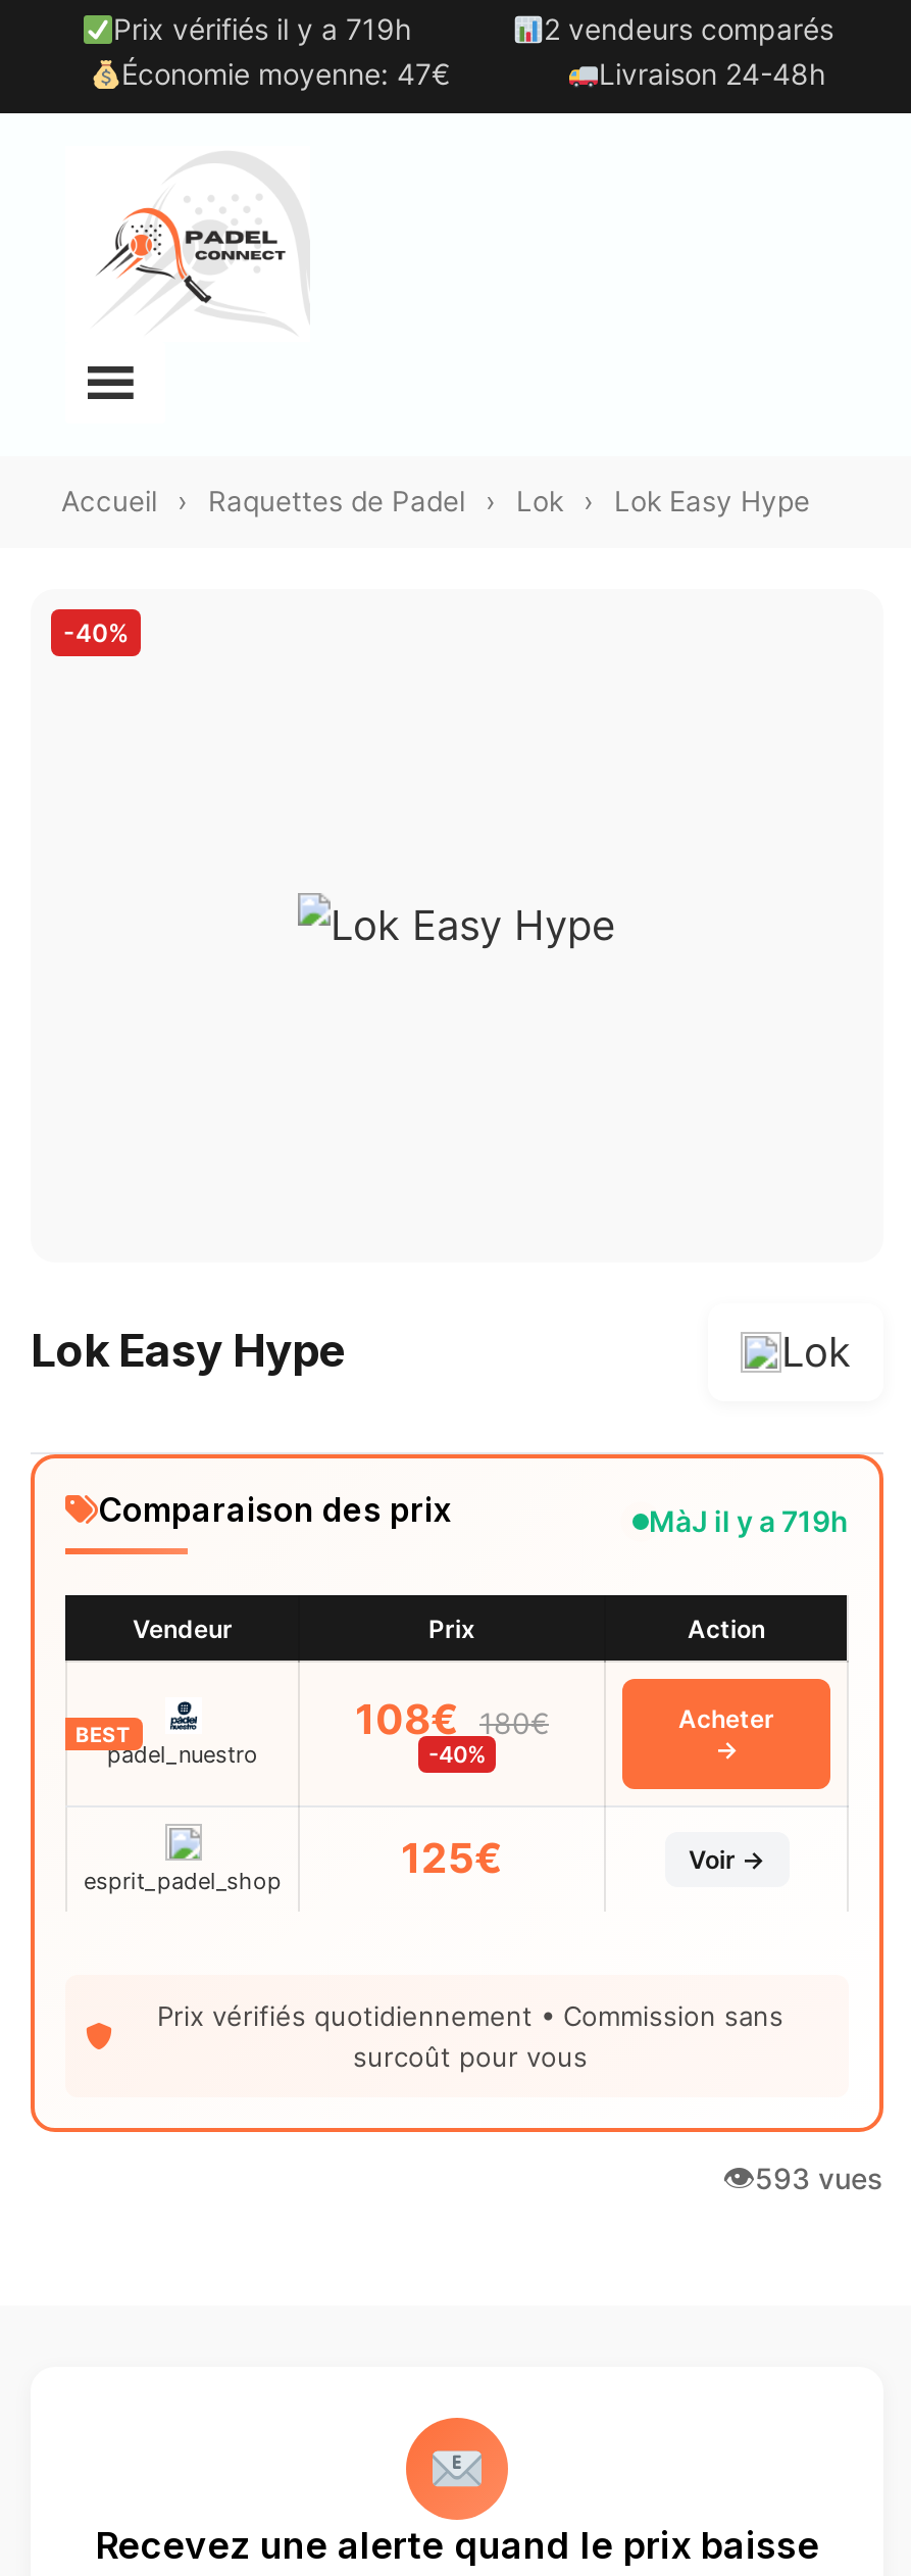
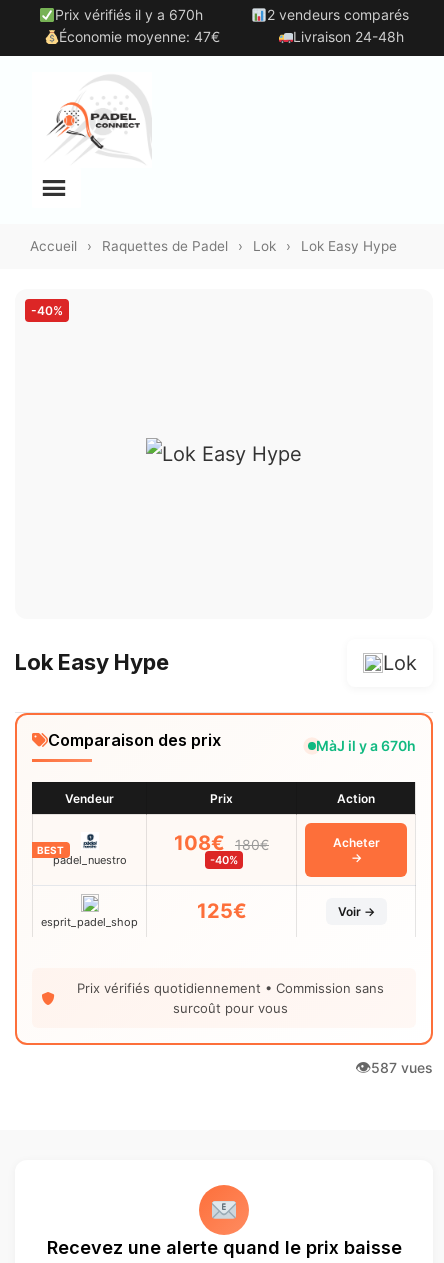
- Prix vérifiés il y a 719h
+ Prix vérifiés il y a 670h

- MàJ il y a 719h
+ MàJ il y a 670h

- 593 vues
+ 587 vues
